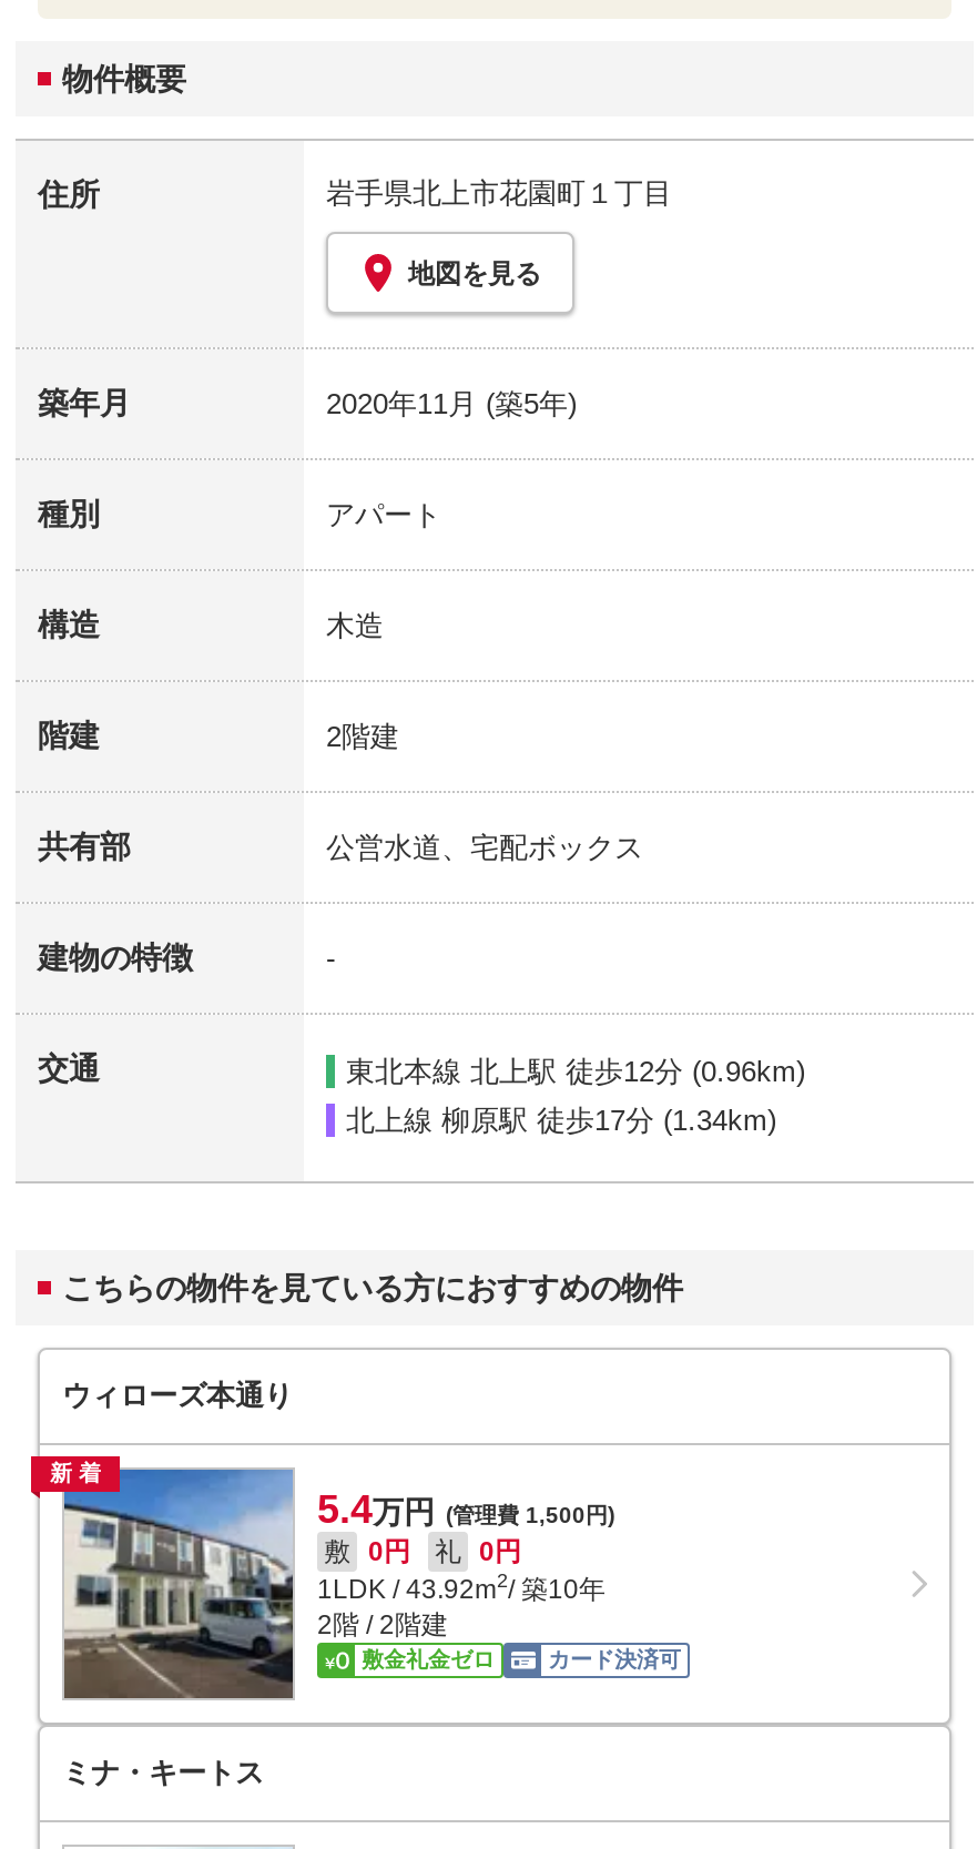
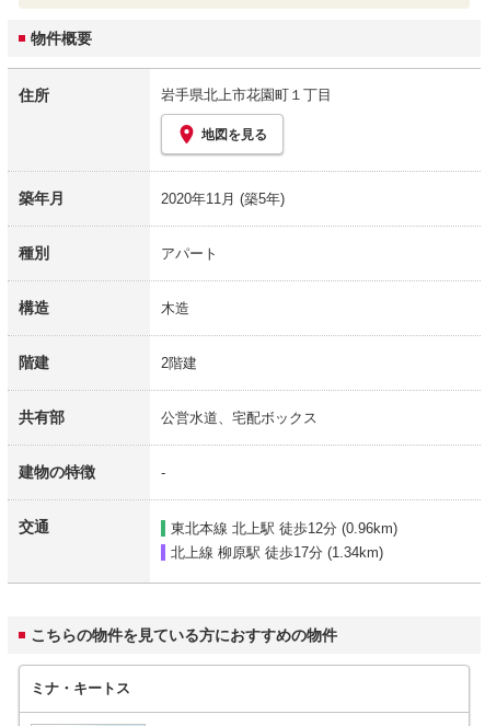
- [image]
- ウィローズ本通り
- 新着
- 5.4万円 (管理費 1,500円)
- 敷 0円
- 礼 0円
- 1LDK /43.92m2 / 築10年
- 2階 / 2階建
- 敷金礼金ゼロ
- カード決済可
